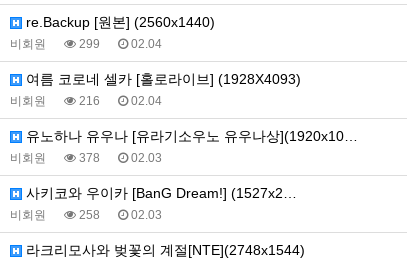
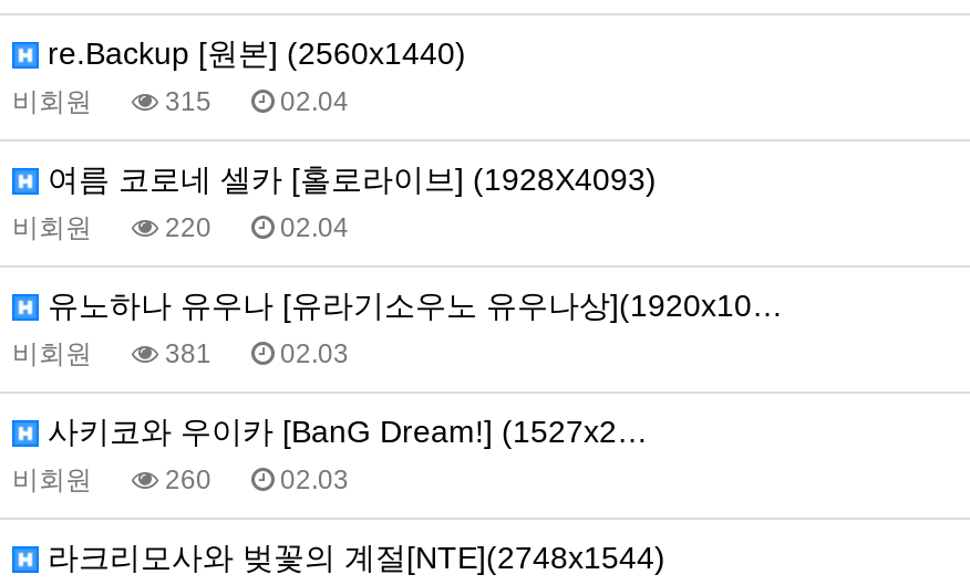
- 299 02.04
+ 315 02.04

- 216 02.04
+ 220 02.04

- 378 02.03
+ 381 02.03

- 258 02.03
+ 260 02.03
